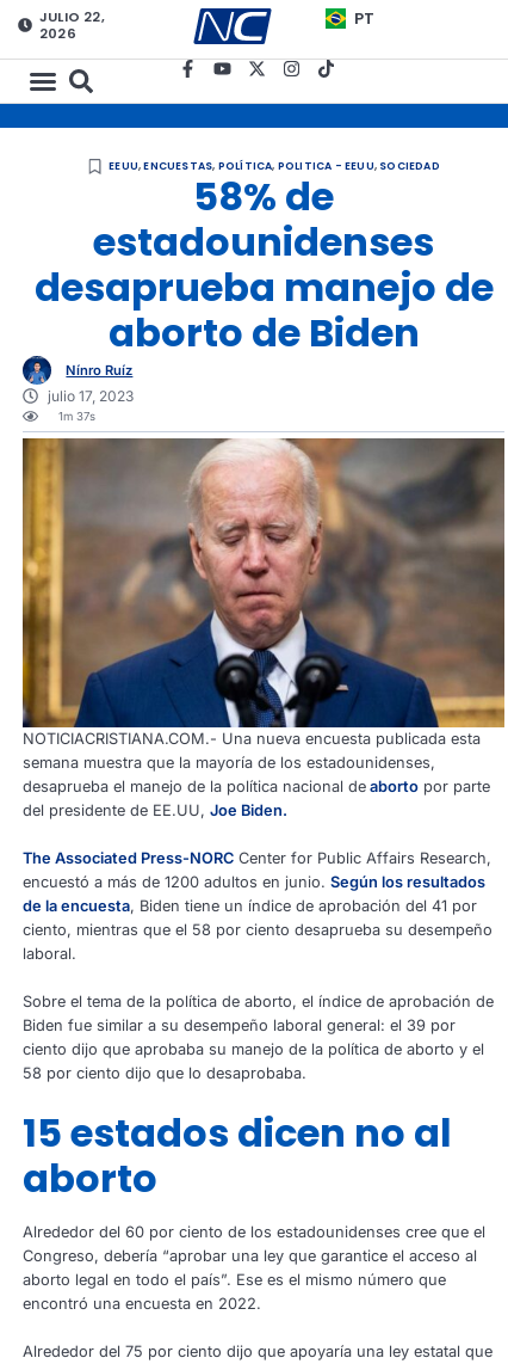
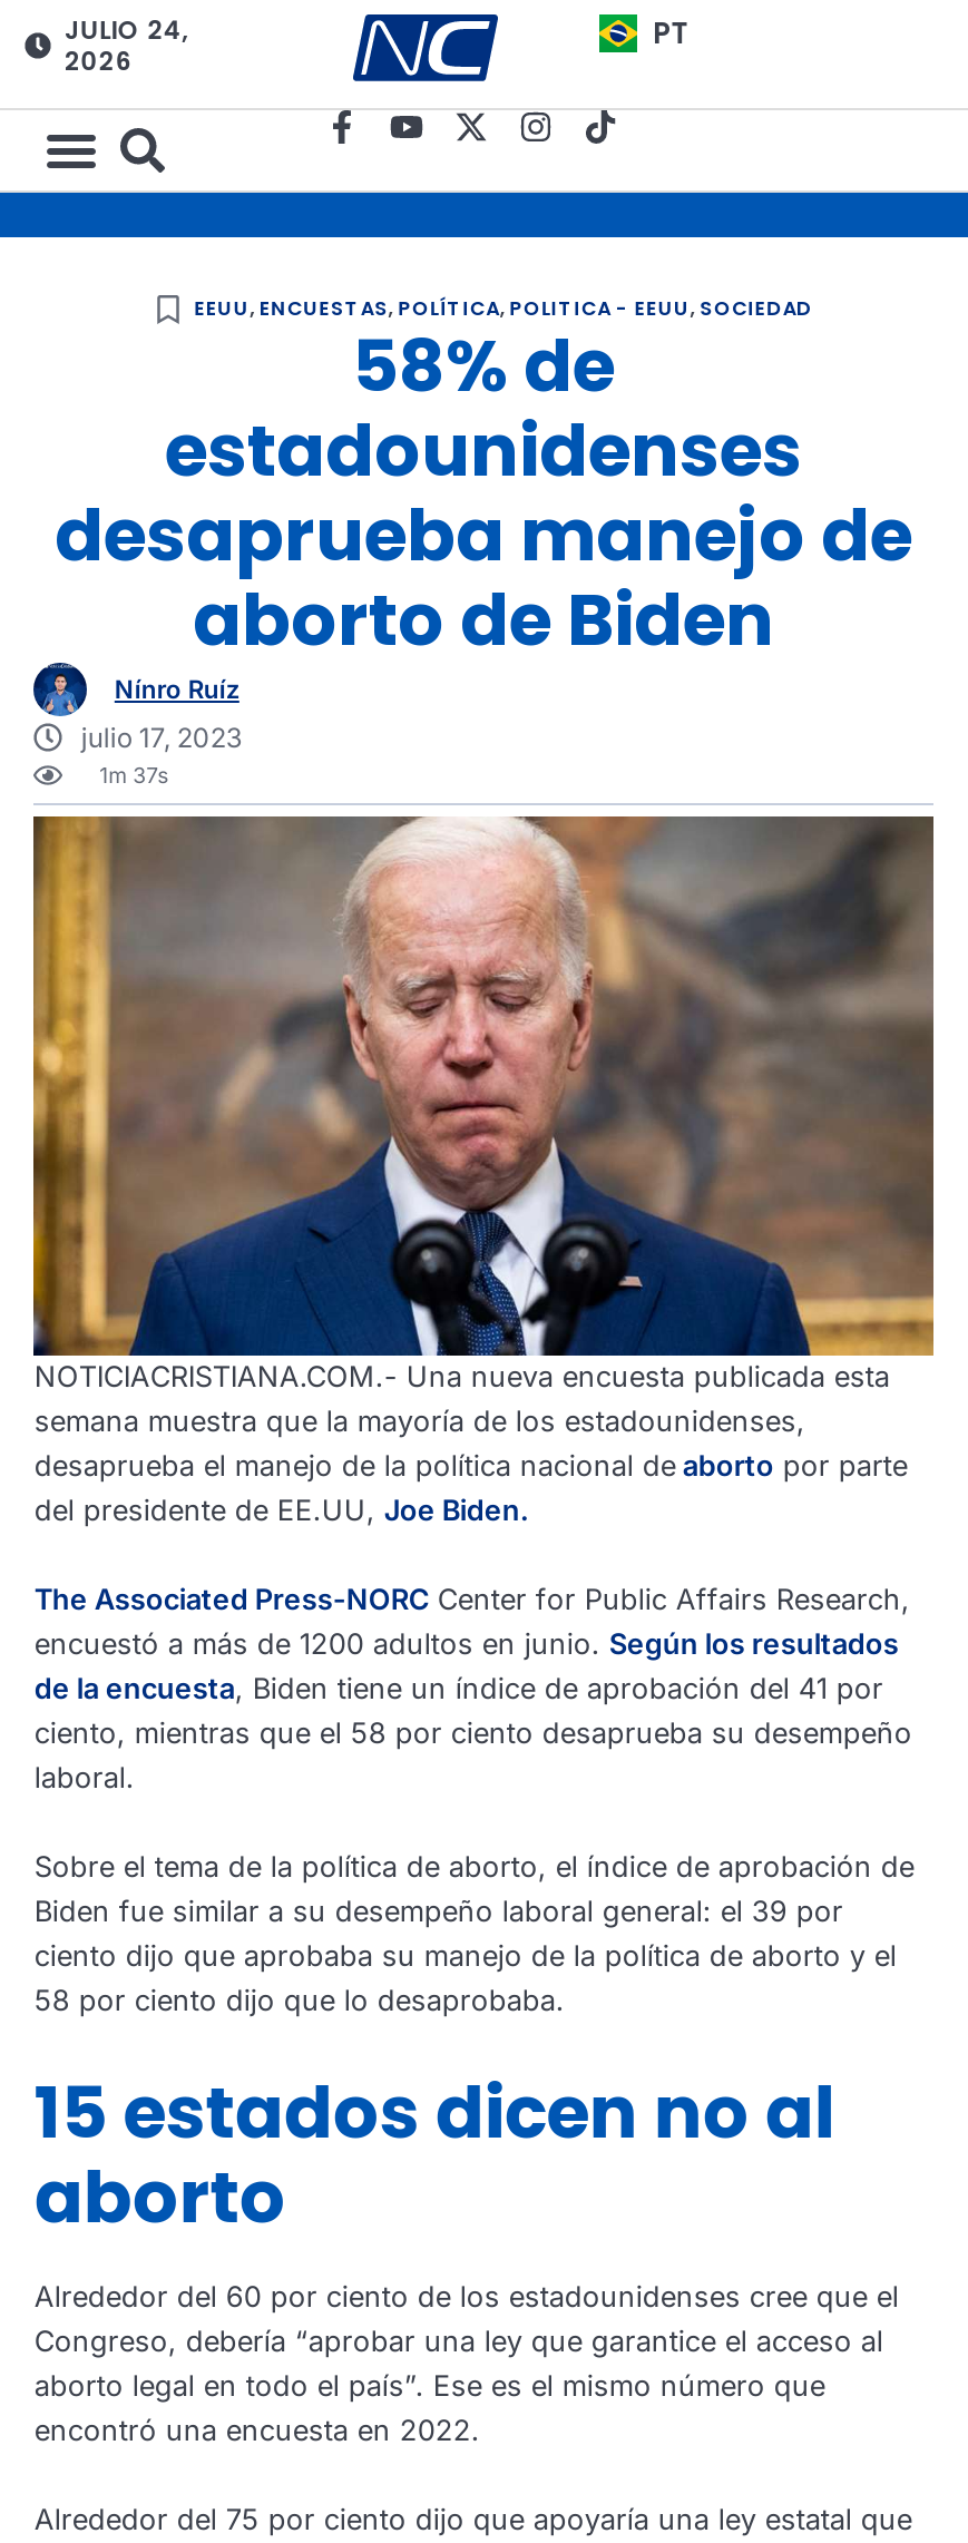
- JULIO 22,
+ JULIO 24,
